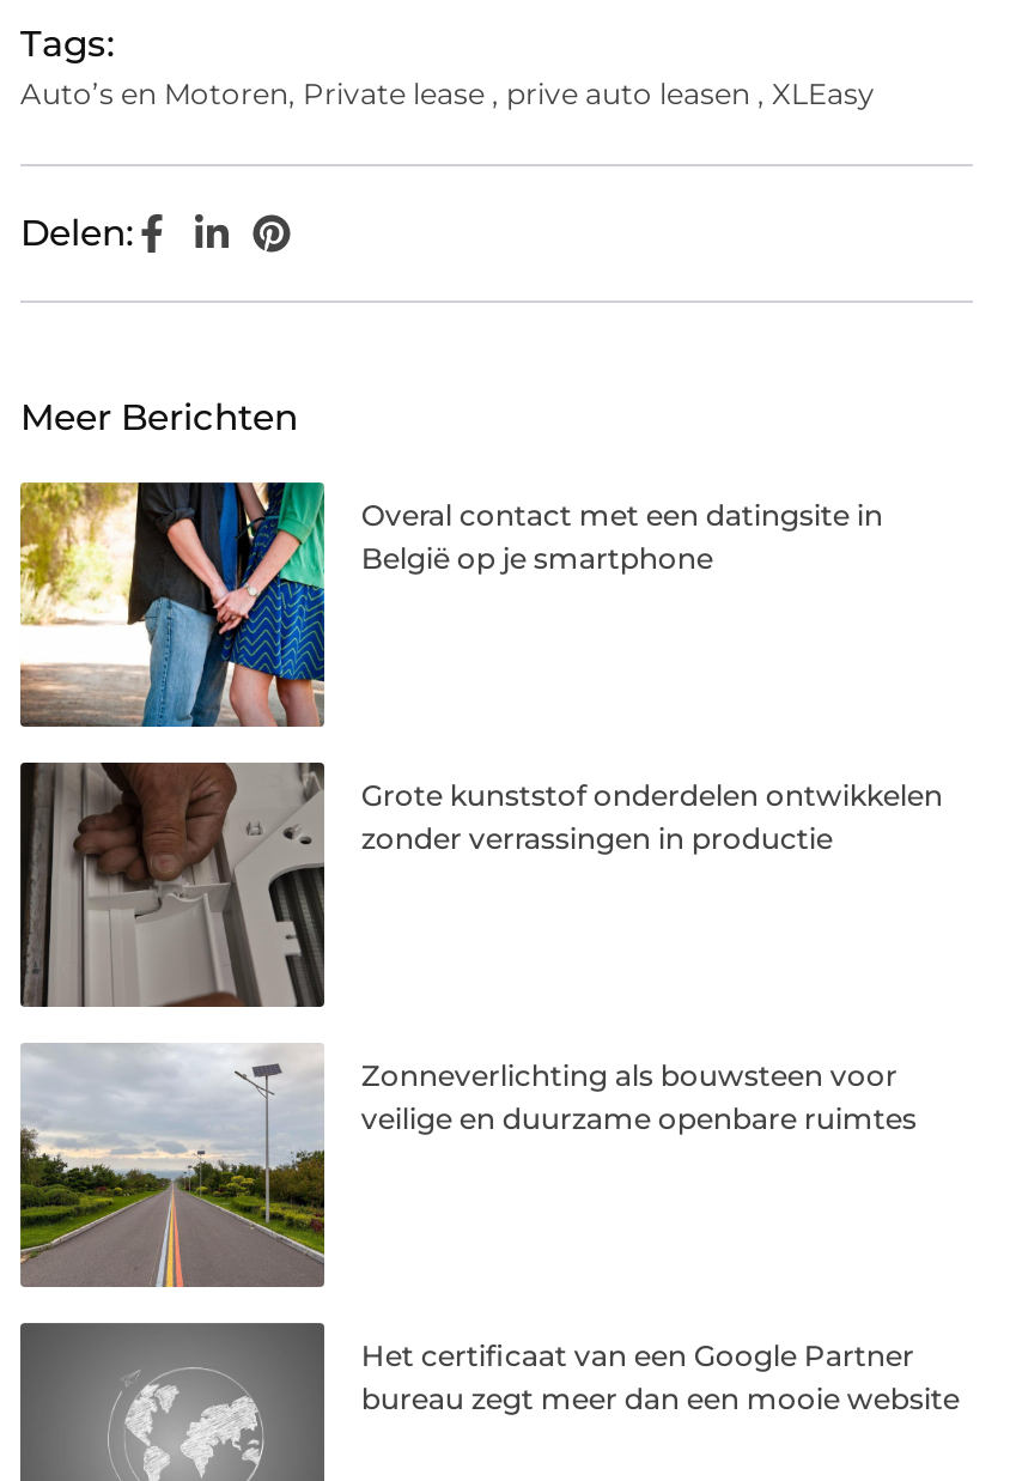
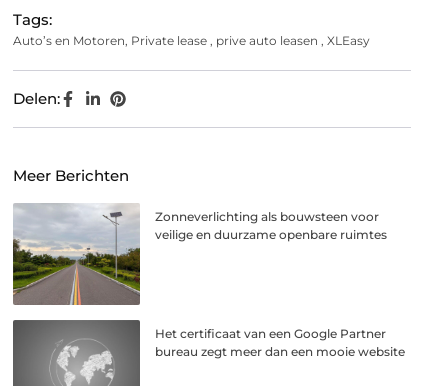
- [image]
- Overal contact met een datingsite in
- België op je smartphone

- [image]
- Grote kunststof onderdelen ontwikkelen
- zonder verrassingen in productie
